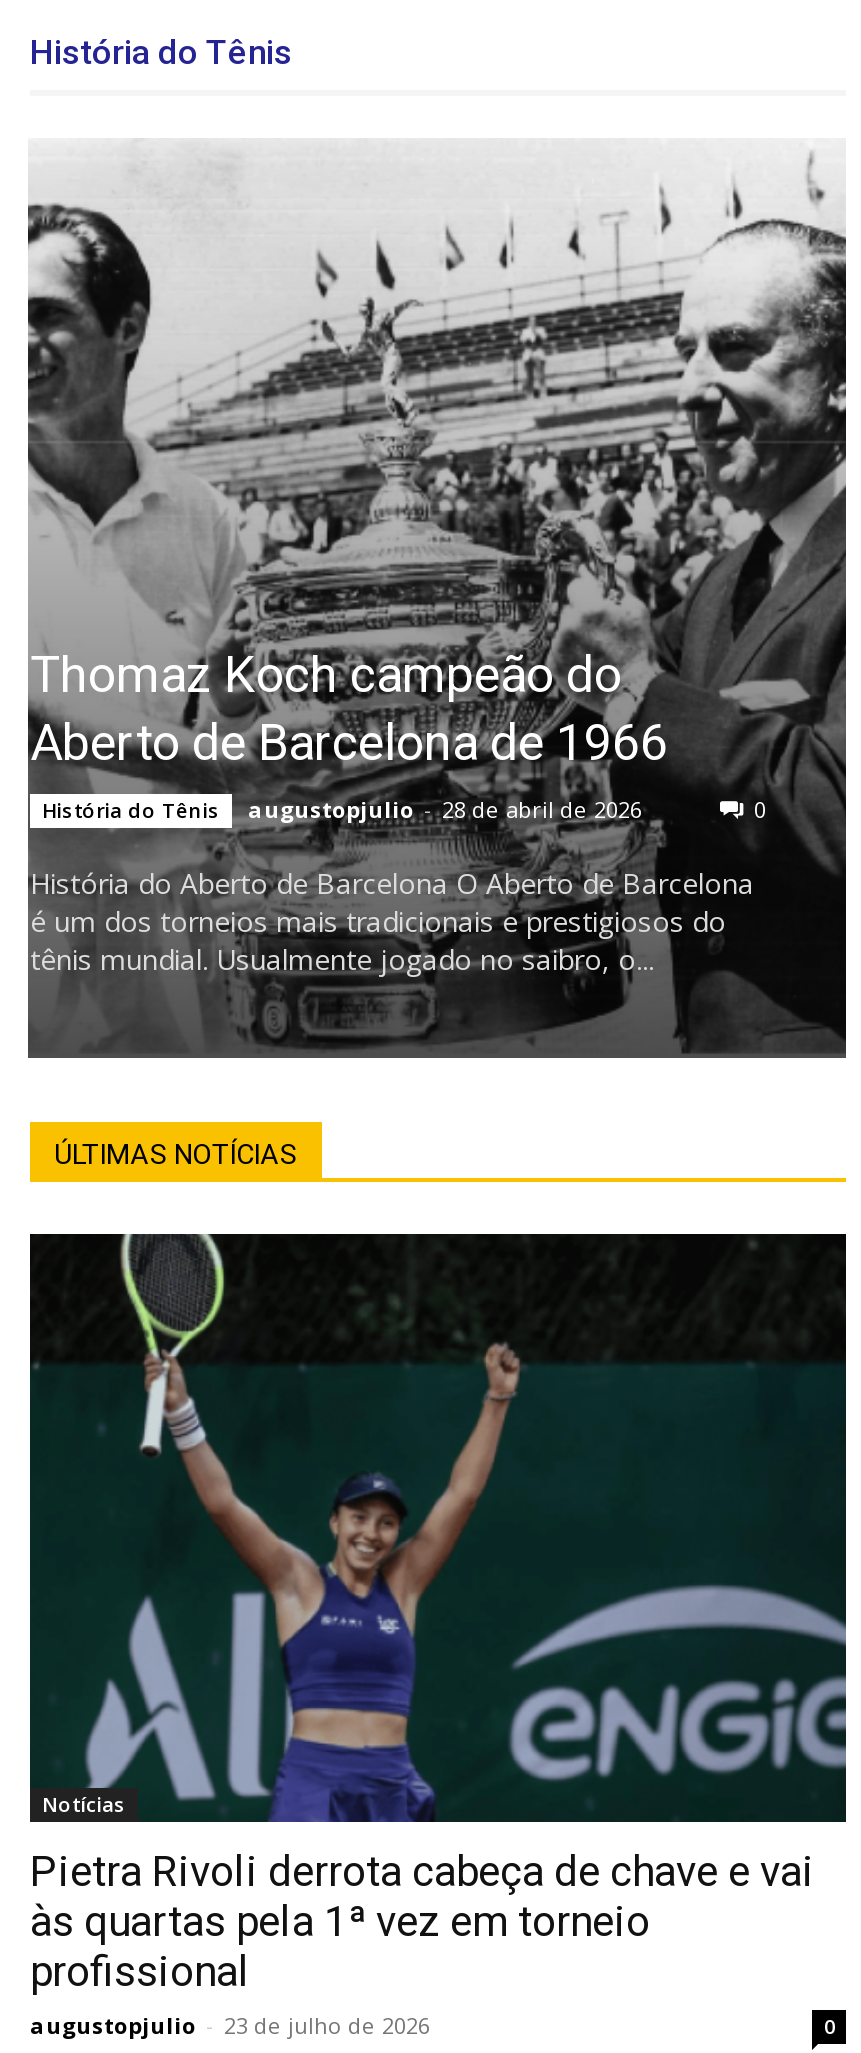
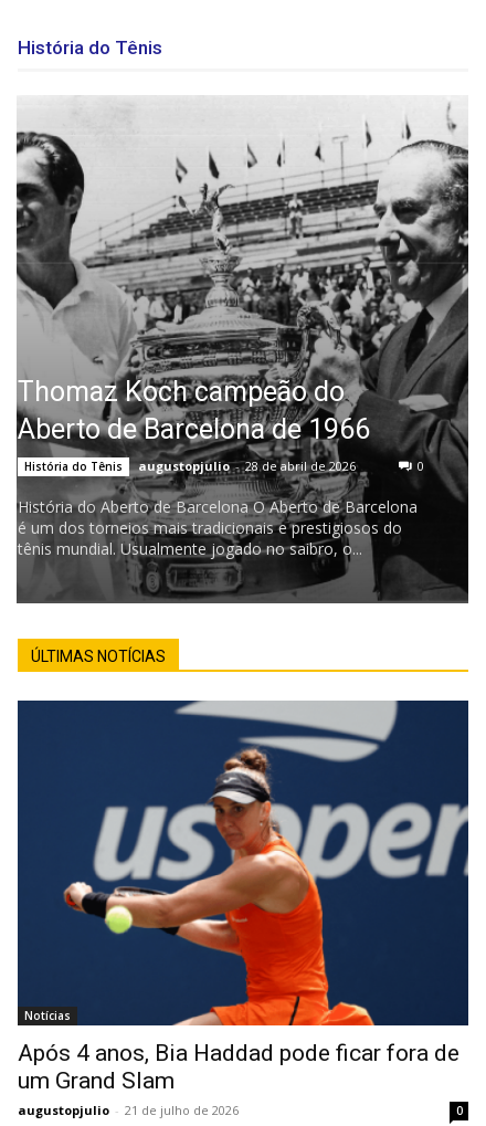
- [image]
- Pietra Rivoli derrota cabeça de chave e vai
- às quartas pela 1ª vez em torneio
- profissional
- augustopjulio - 23 de julho de 2026
+ [image]
+ Após 4 anos, Bia Haddad pode ficar fora de
+ um Grand Slam
+ augustopjulio - 21 de julho de 2026
